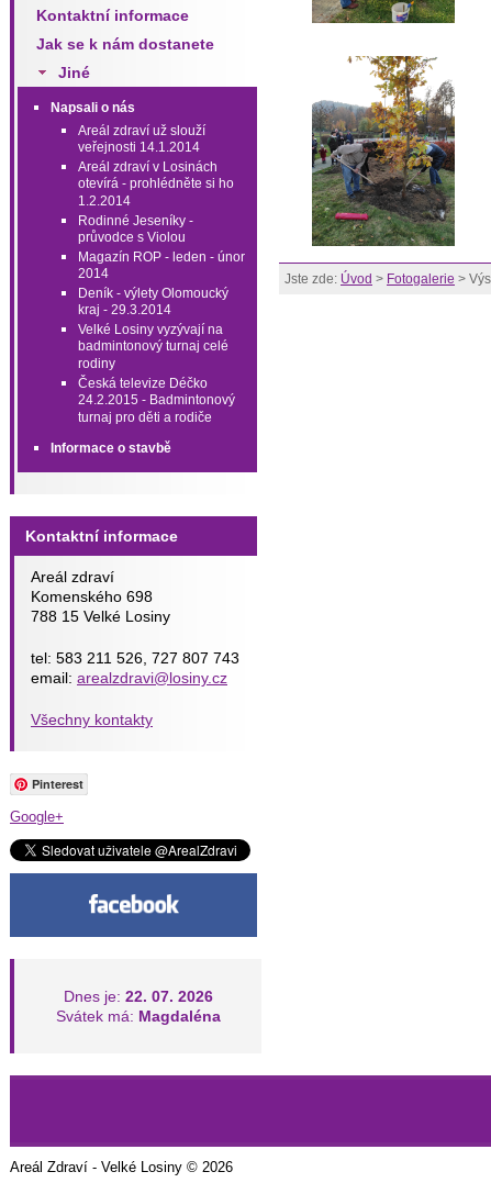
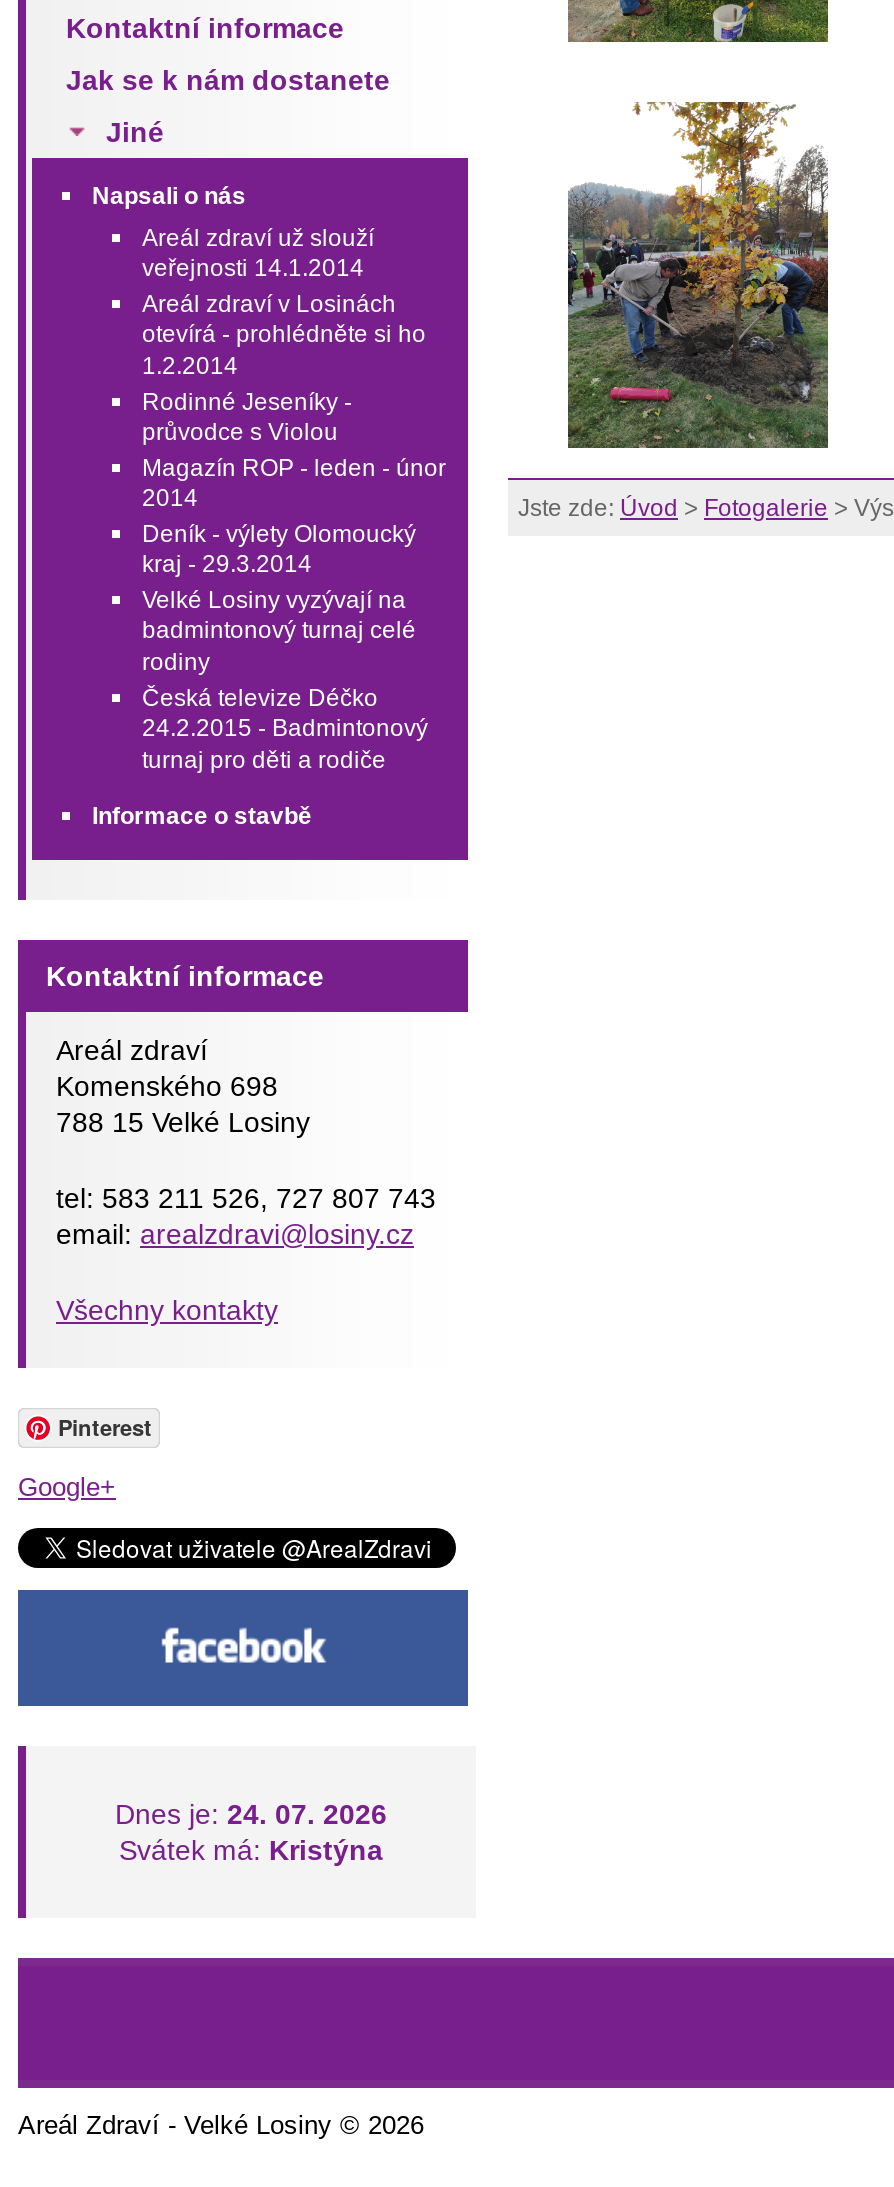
- Dnes je: 22. 07. 2026
+ Dnes je: 24. 07. 2026

- Svátek má: Magdaléna
+ Svátek má: Kristýna
